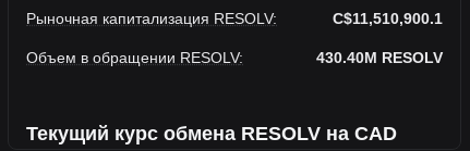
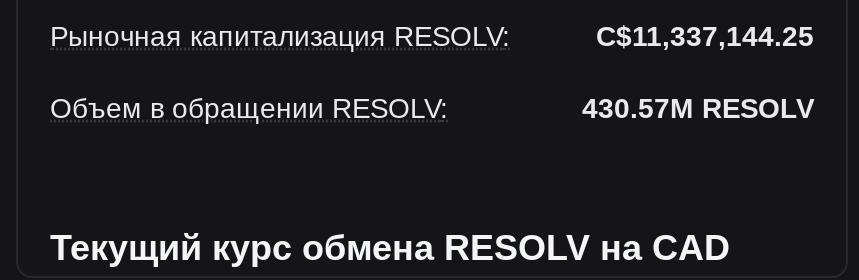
- C$11,510,900.1
+ C$11,337,144.25

- 430.40M RESOLV
+ 430.57M RESOLV
